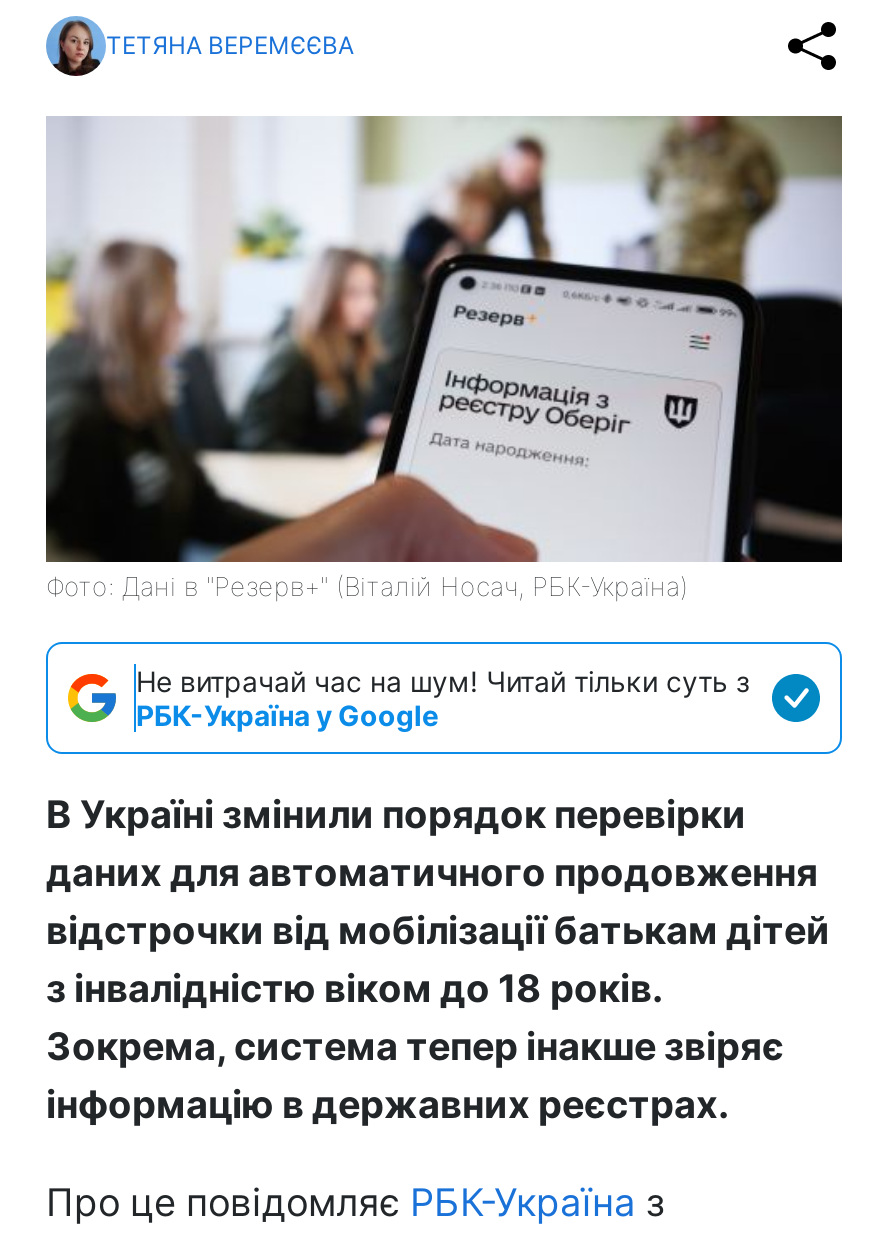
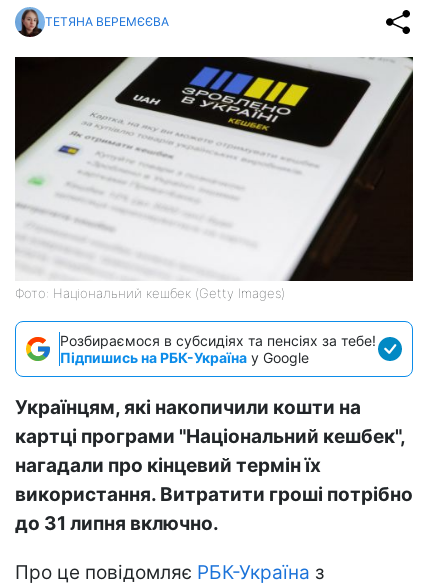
- [image]
- Фото: Дані в "Резерв+" (Віталій Носач, РБК-Україна)
+ [image]
+ Фото: Національний кешбек (Getty Images)

- Не витрачай час на шум! Читай тільки суть з
- РБК-Україна у Google
+ Розбираємося в субсидіях та пенсіях за тебе!
+ Підпишись на РБК-Україна у Google

- В Україні змінили порядок перевірки
- даних для автоматичного продовження
- відстрочки від мобілізації батькам дітей
- з інвалідністю віком до 18 років.
- Зокрема, система тепер інакше звіряє
- інформацію в державних реєстрах.
+ Українцям, які накопичили кошти на
+ картці програми "Національний кешбек",
+ нагадали про кінцевий термін їх
+ використання. Витратити гроші потрібно
+ до 31 липня включно.
